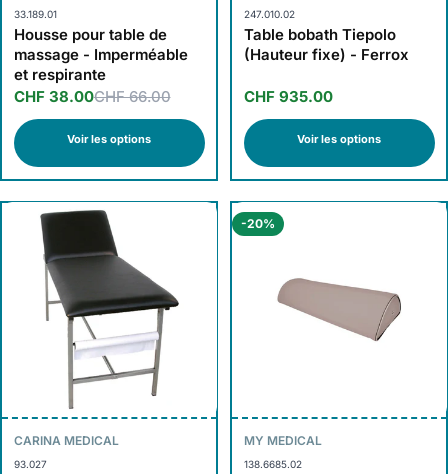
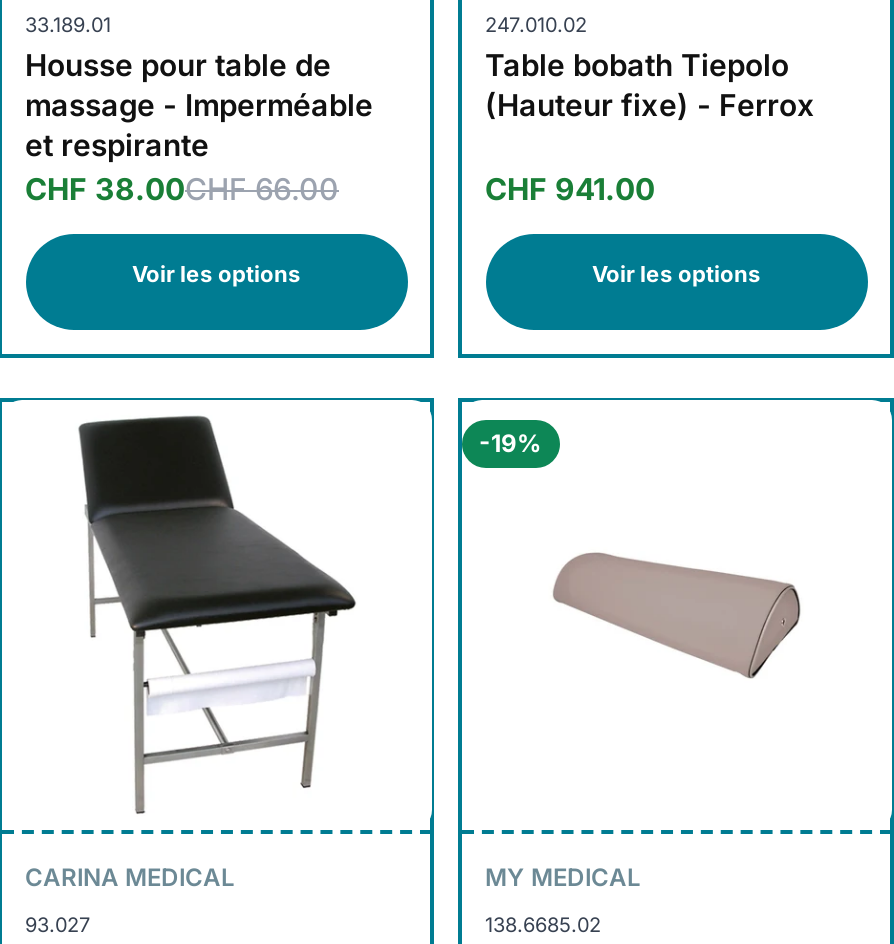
- CHF 935.00
+ CHF 941.00

- -20%
+ -19%
